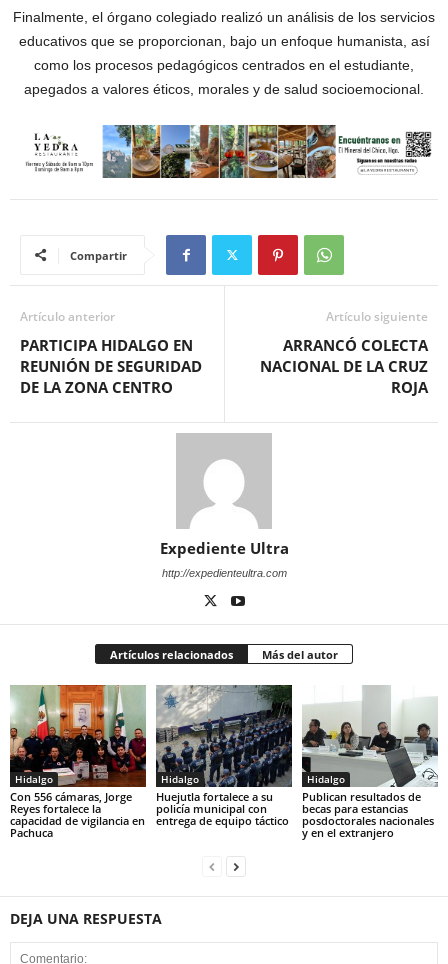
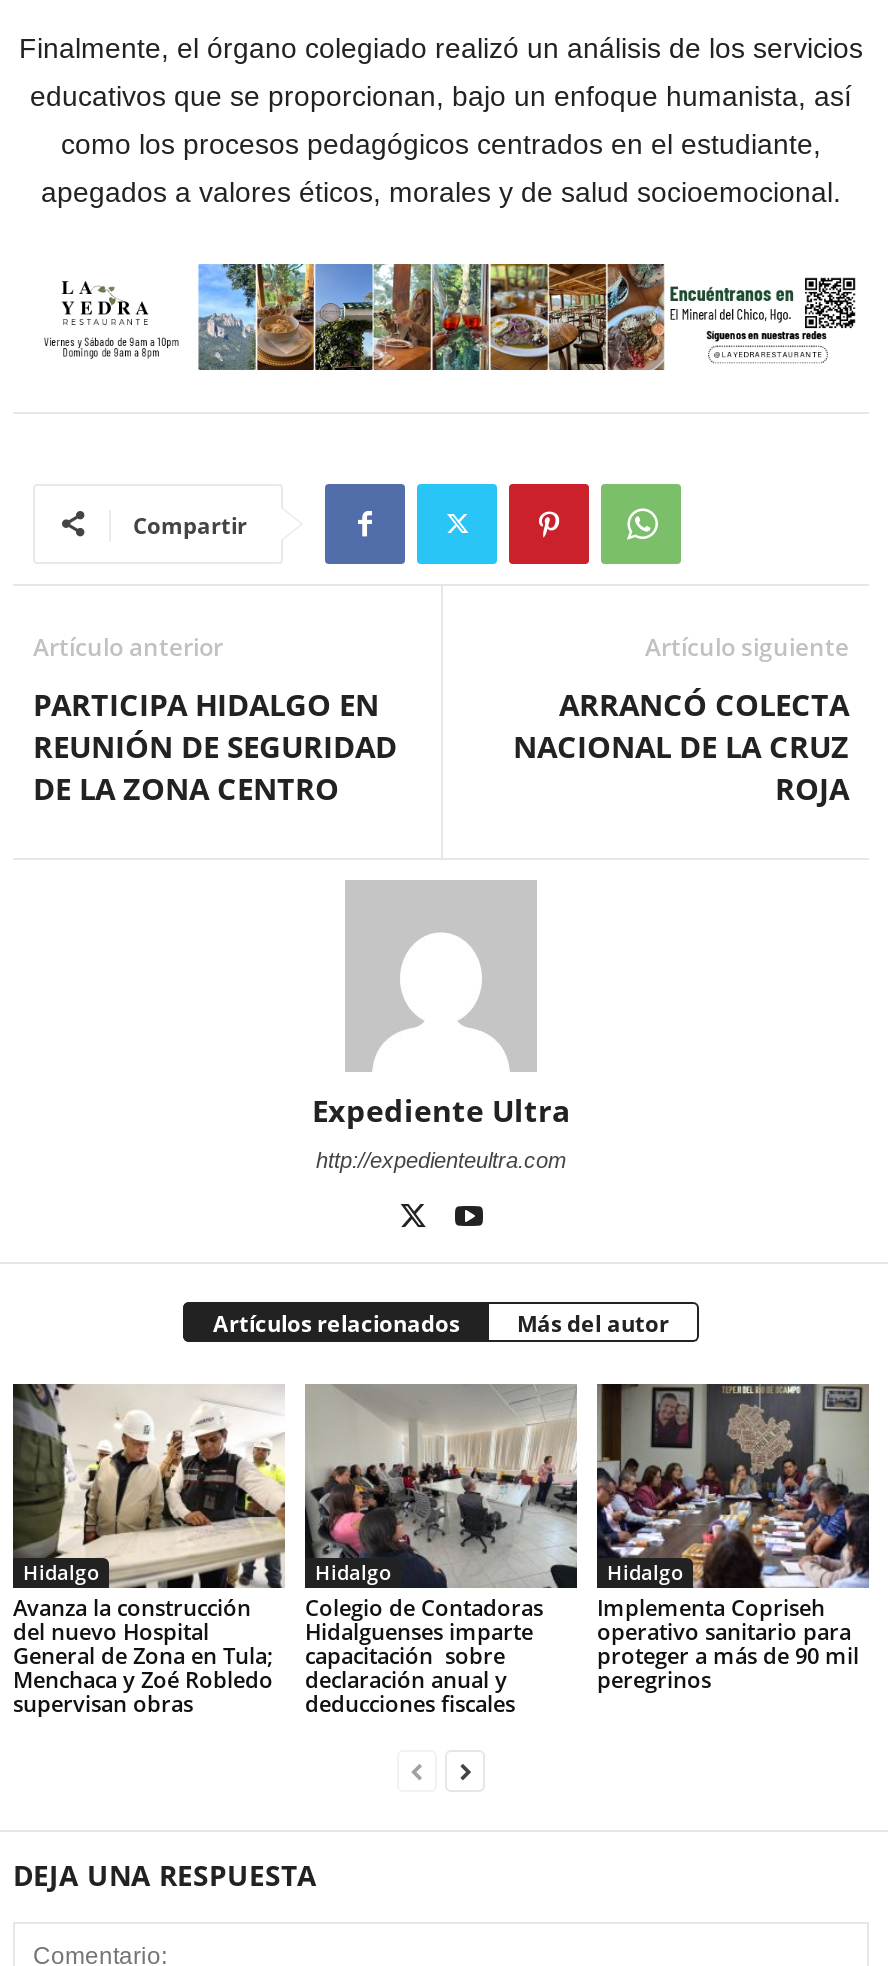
- [image]
- Con 556 cámaras, Jorge
- Reyes fortalece la
- capacidad de vigilancia en
- Pachuca
+ [image]
+ Avanza la construcción
+ del nuevo Hospital
+ General de Zona en Tula;
+ Menchaca y Zoé Robledo
+ supervisan obras

- [image]
- Huejutla fortalece a su
- policía municipal con
- entrega de equipo táctico
+ [image]
+ Colegio de Contadoras
+ Hidalguenses imparte
+ capacitación sobre
+ declaración anual y
+ deducciones fiscales

- [image]
- Publican resultados de
- becas para estancias
- posdoctorales nacionales
- y en el extranjero
+ [image]
+ Implementa Copriseh
+ operativo sanitario para
+ proteger a más de 90 mil
+ peregrinos
